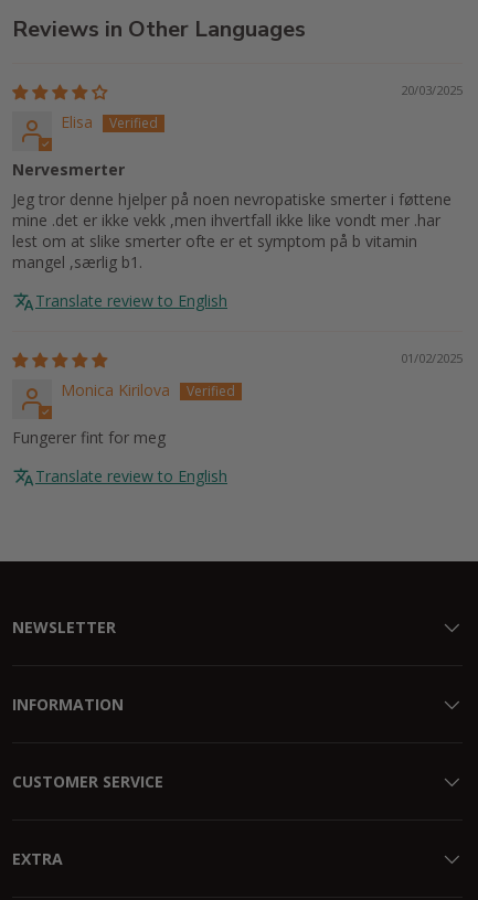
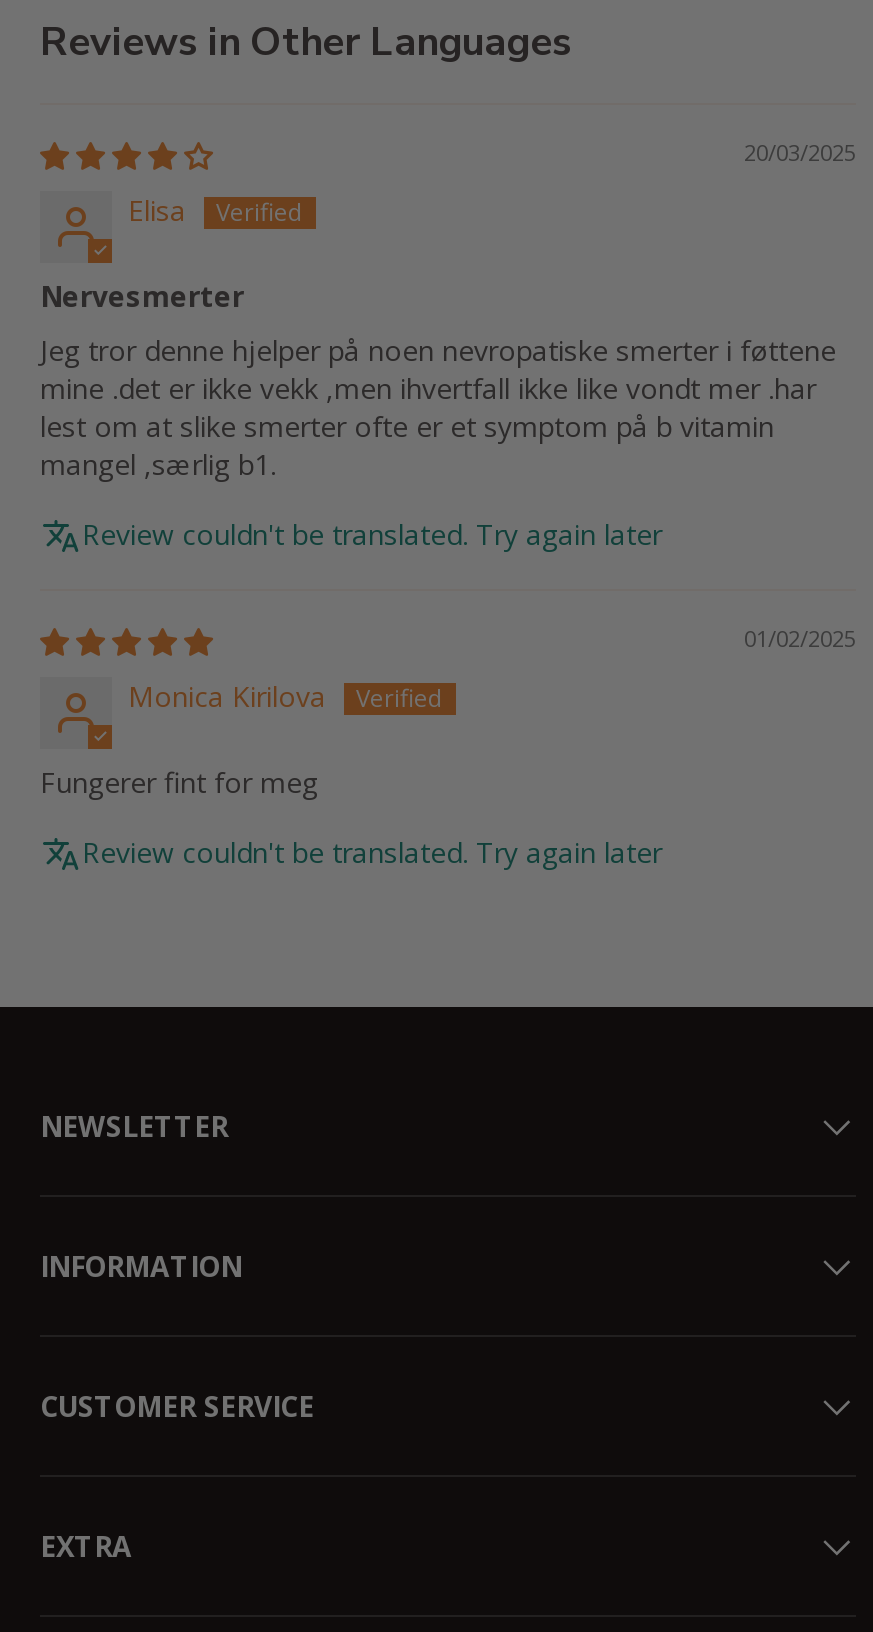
- Translate review to English
+ Review couldn't be translated. Try again later

- Translate review to English
+ Review couldn't be translated. Try again later
